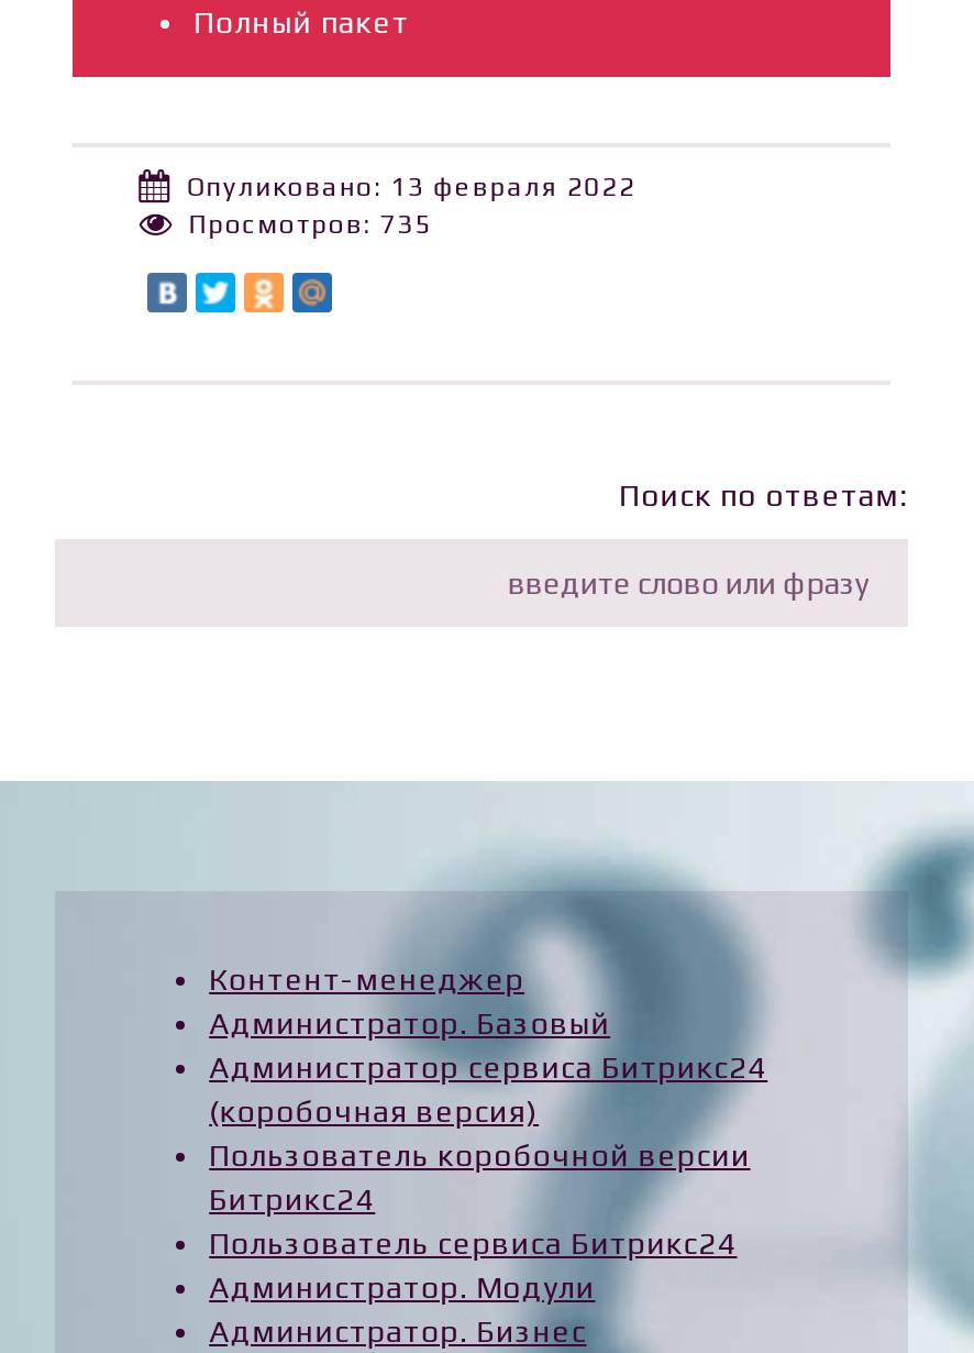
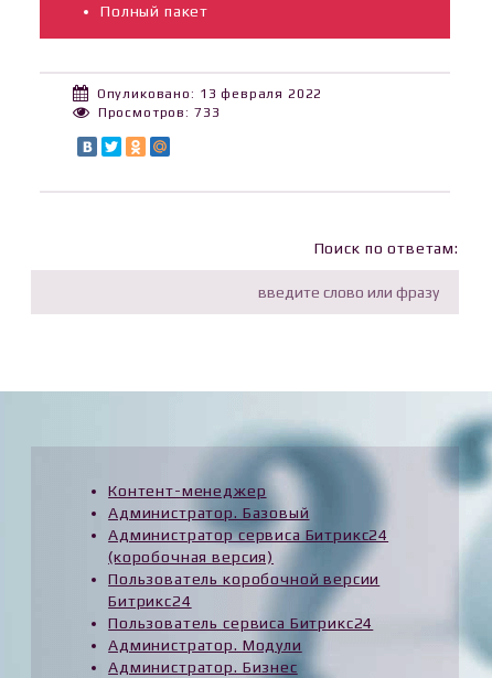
- Просмотров: 735
+ Просмотров: 733
